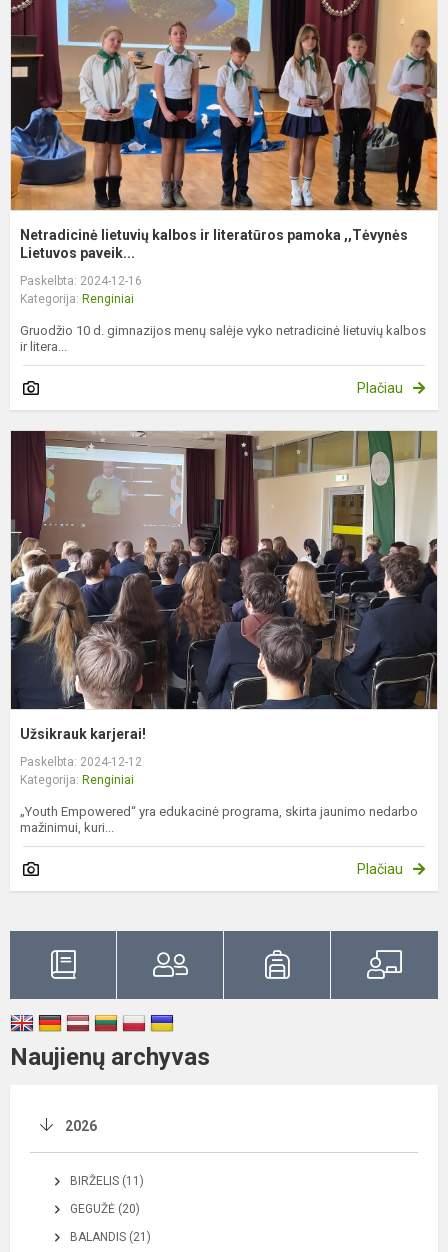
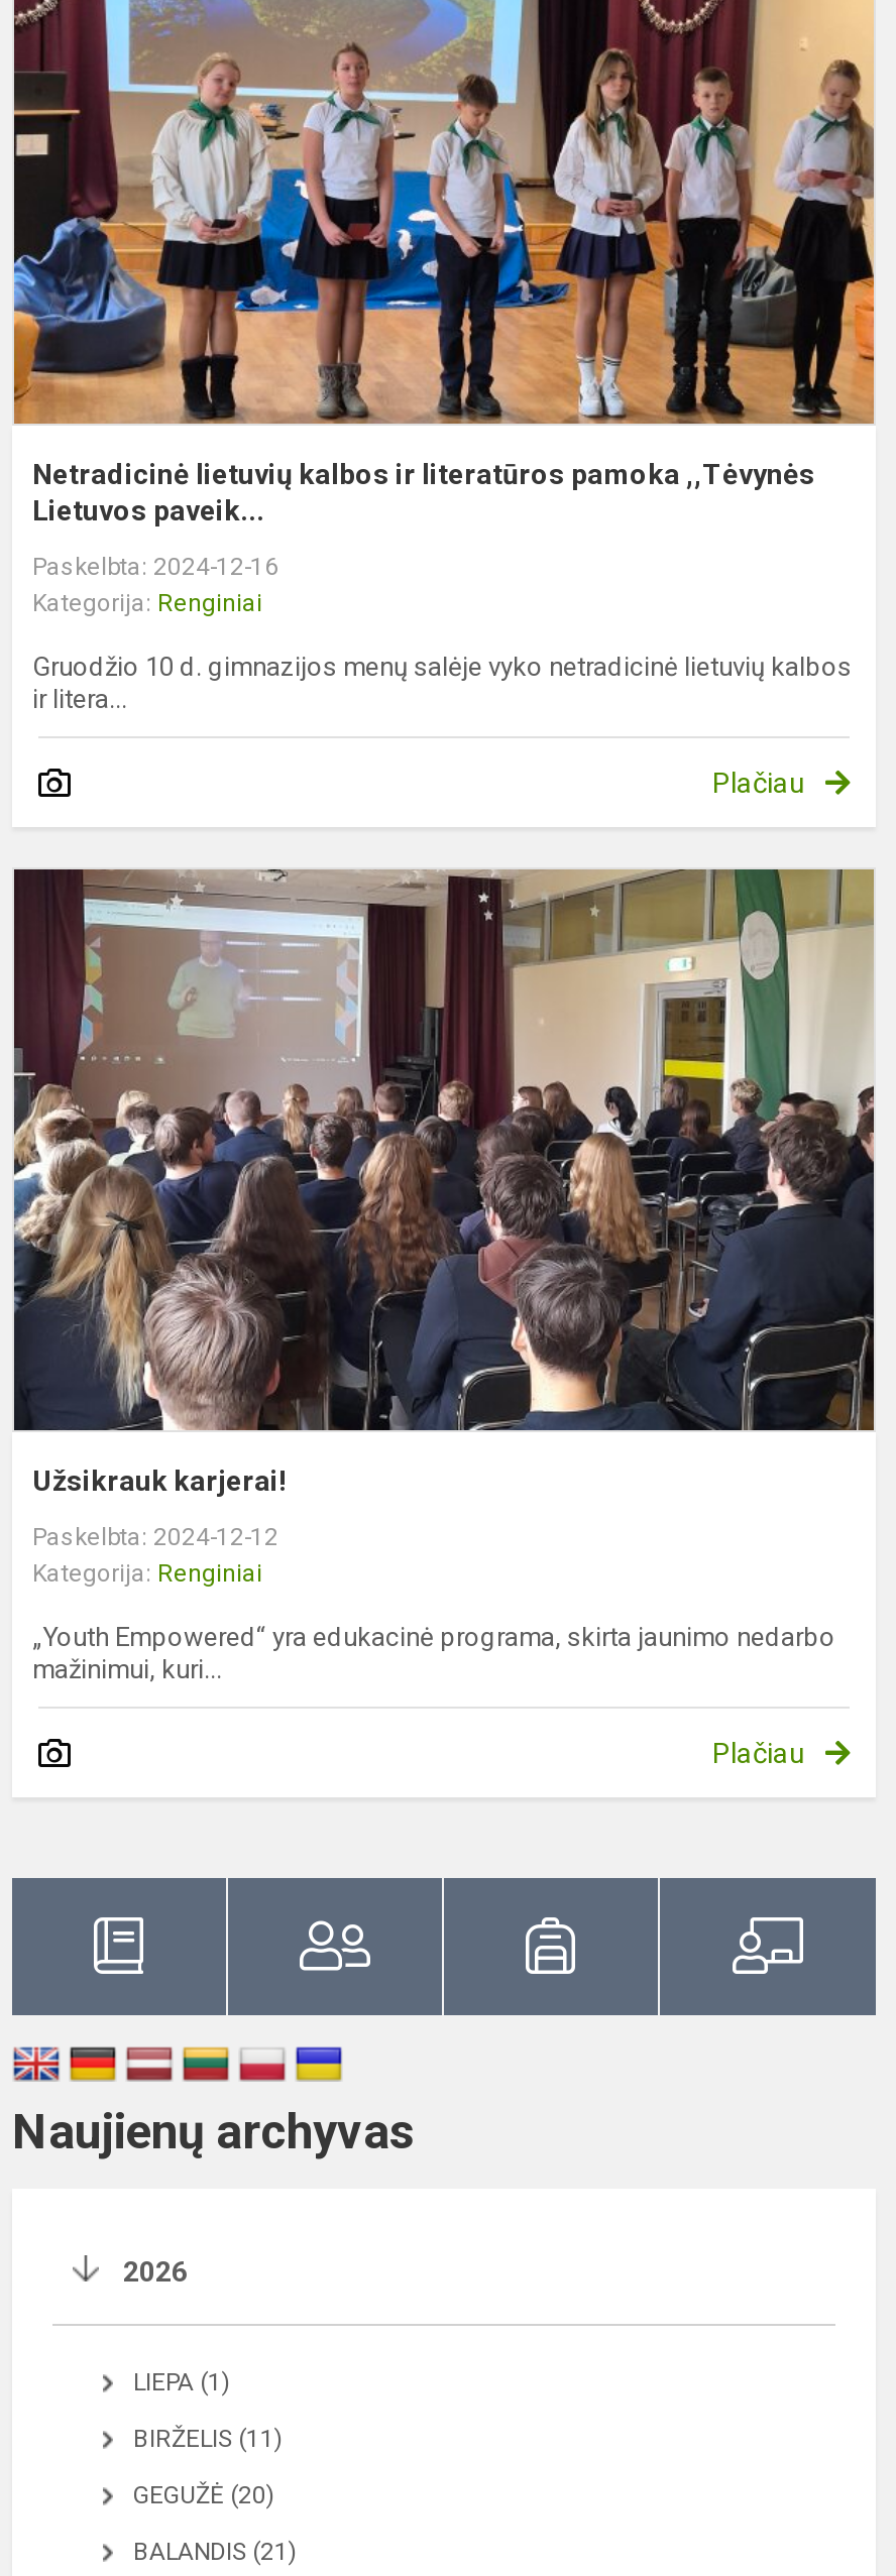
+ LIEPA (1)
